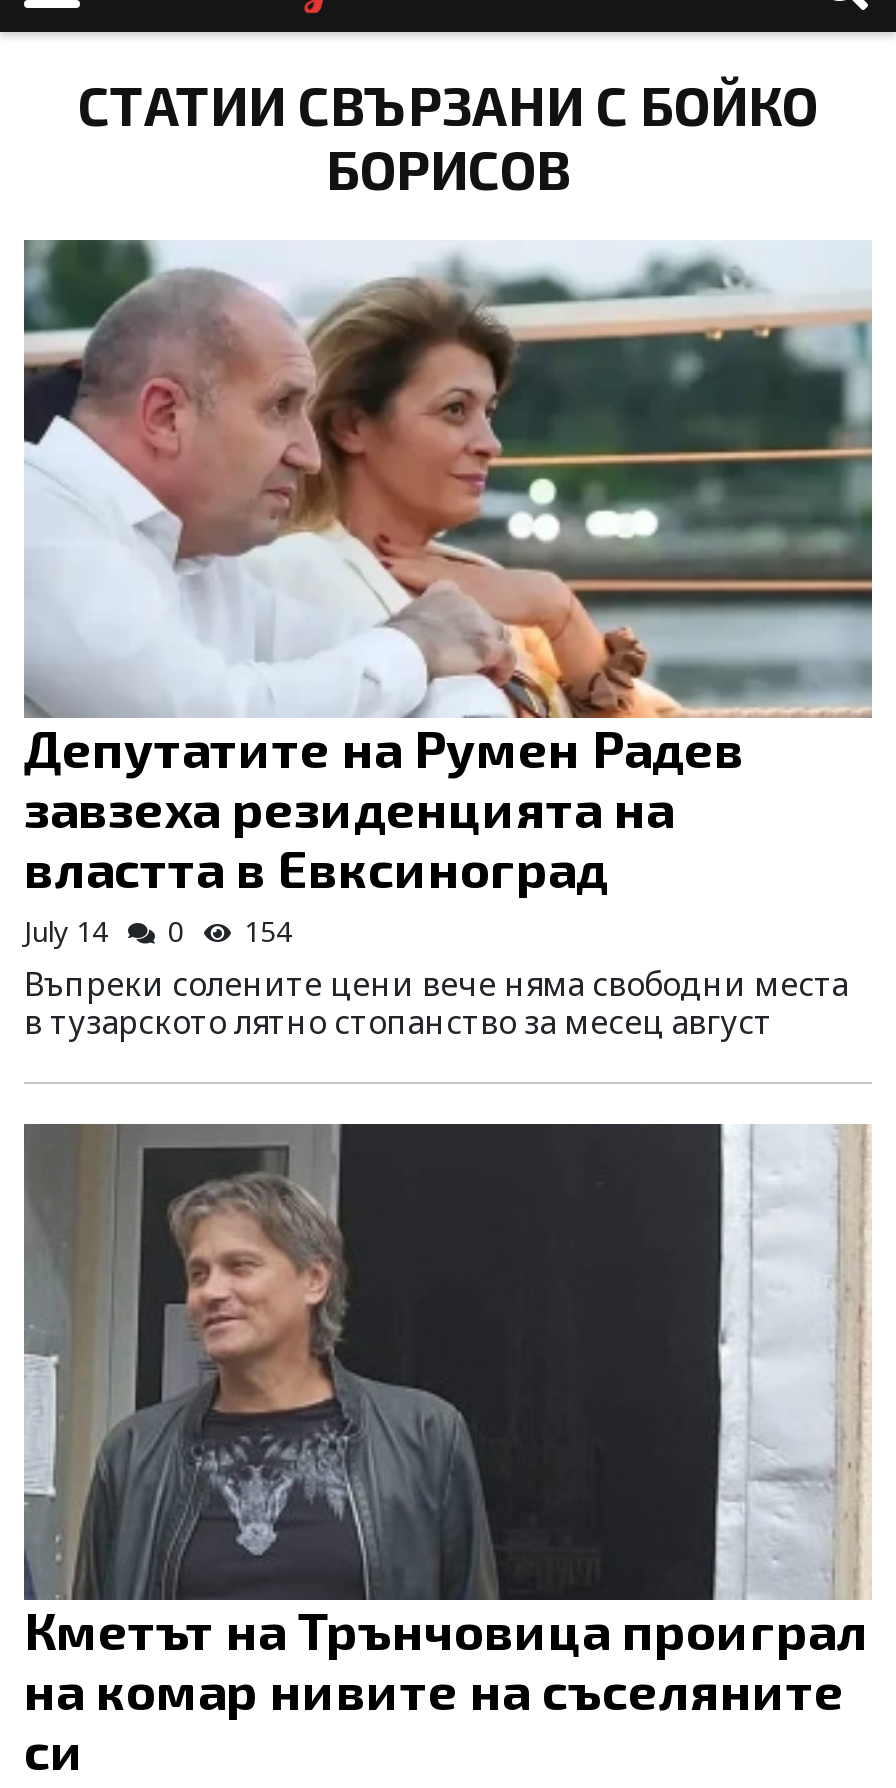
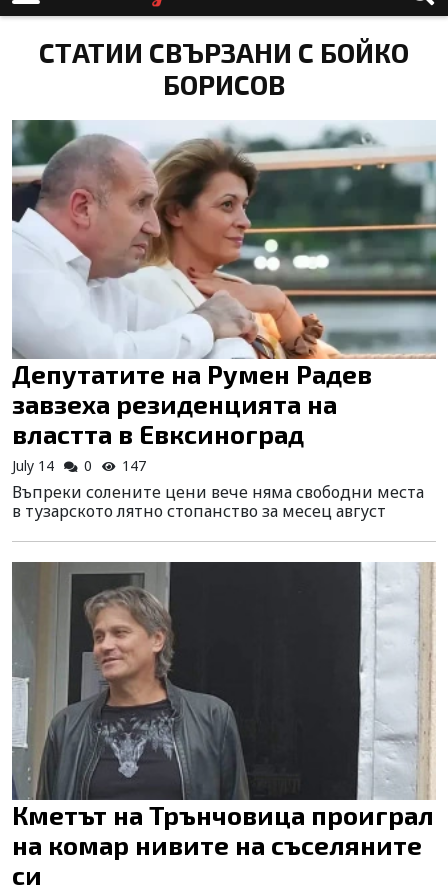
- July 14 0 154
+ July 14 0 147
